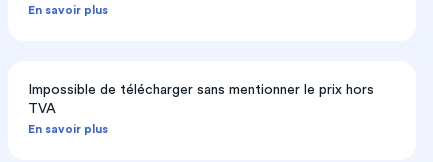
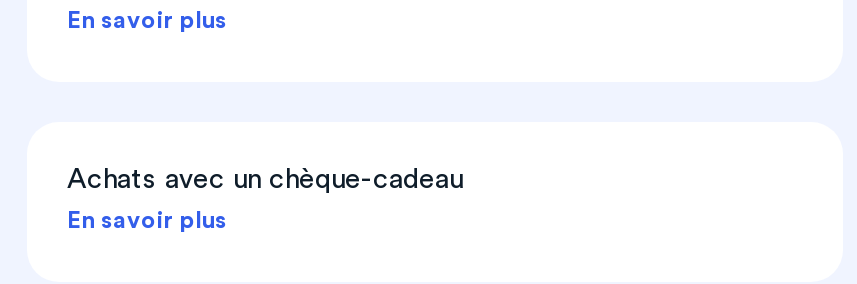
- Impossible de télécharger sans mentionner le prix hors
- TVA
+ Achats avec un chèque-cadeau
